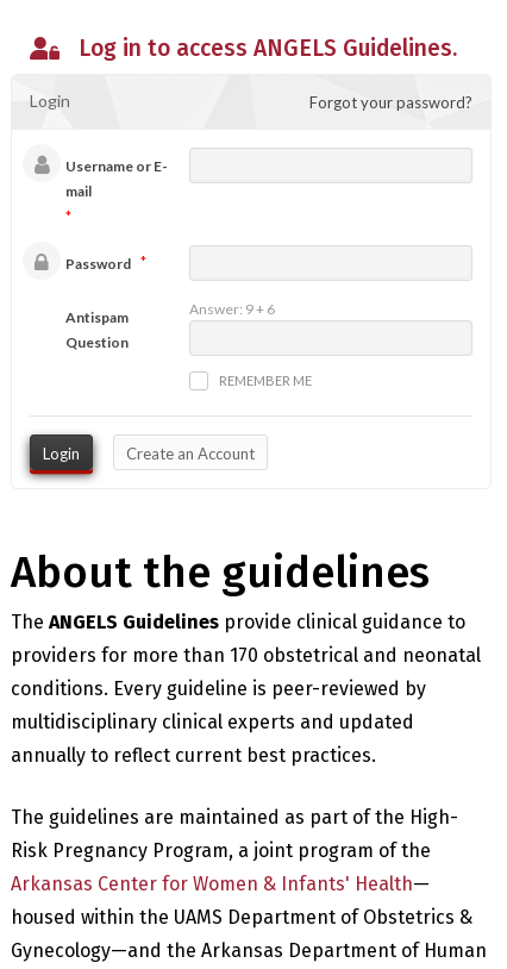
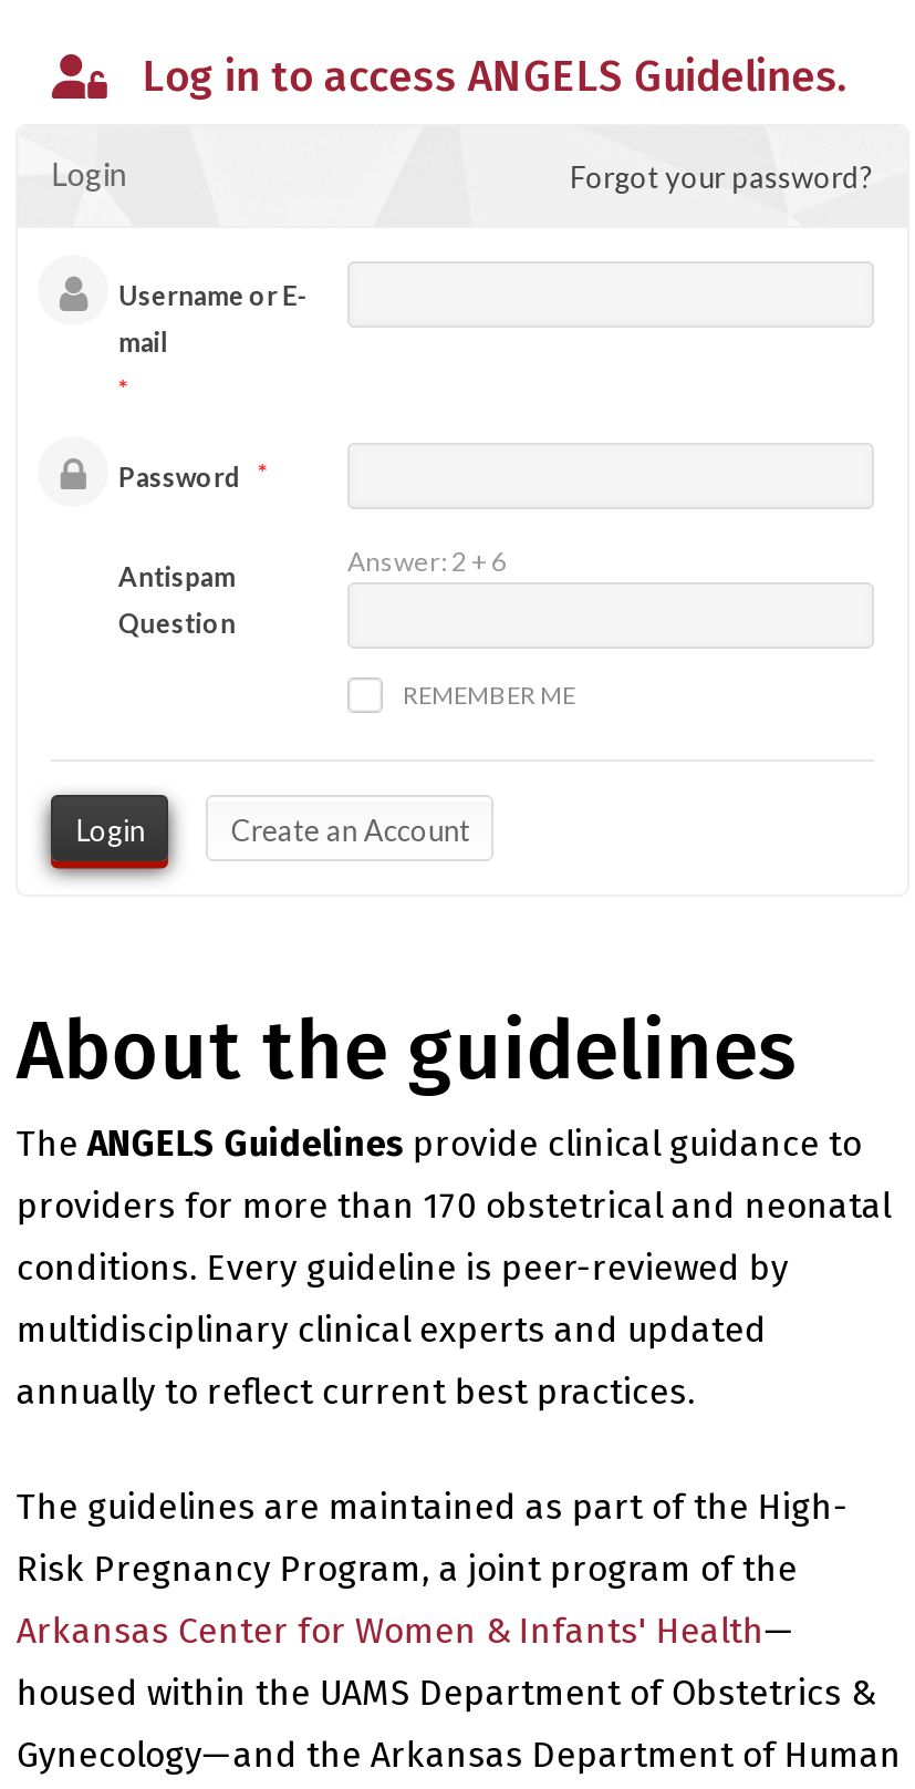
- Answer: 9 + 6
+ Answer: 2 + 6
